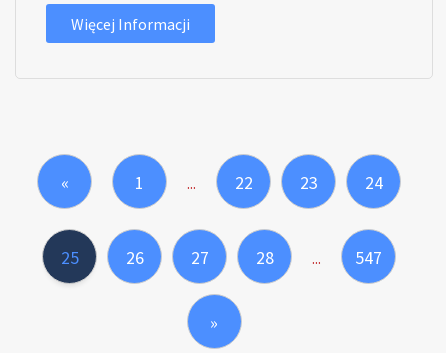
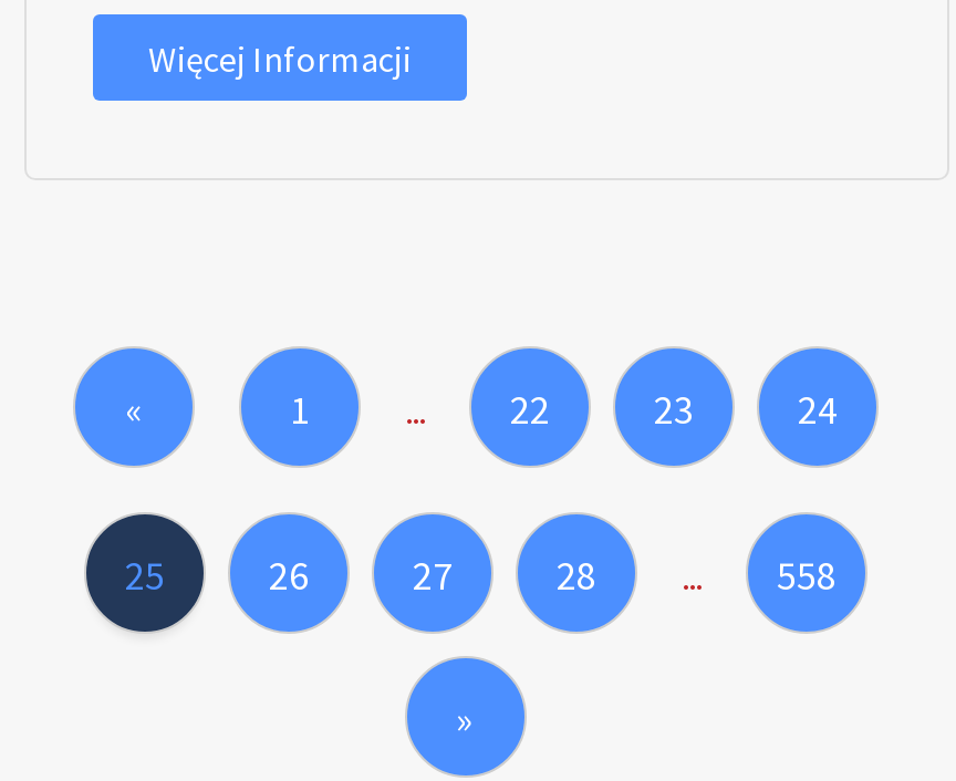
- 547
+ 558
